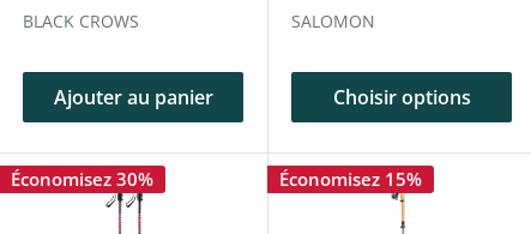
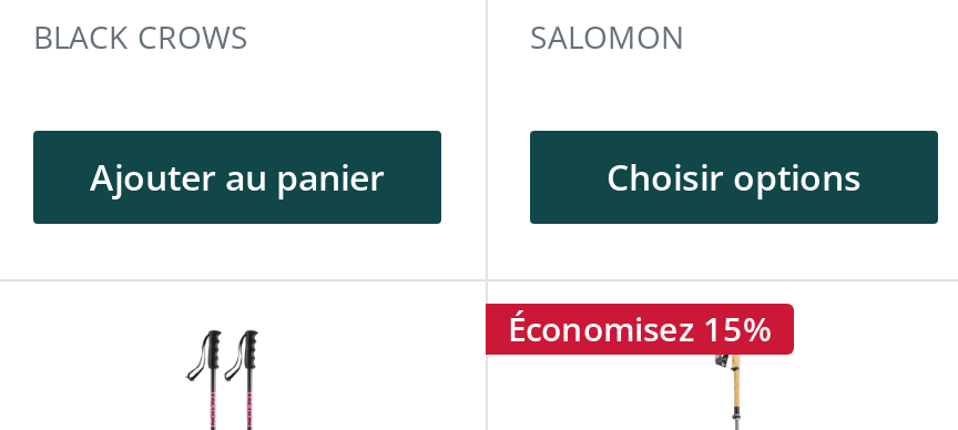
- Économisez 30%
